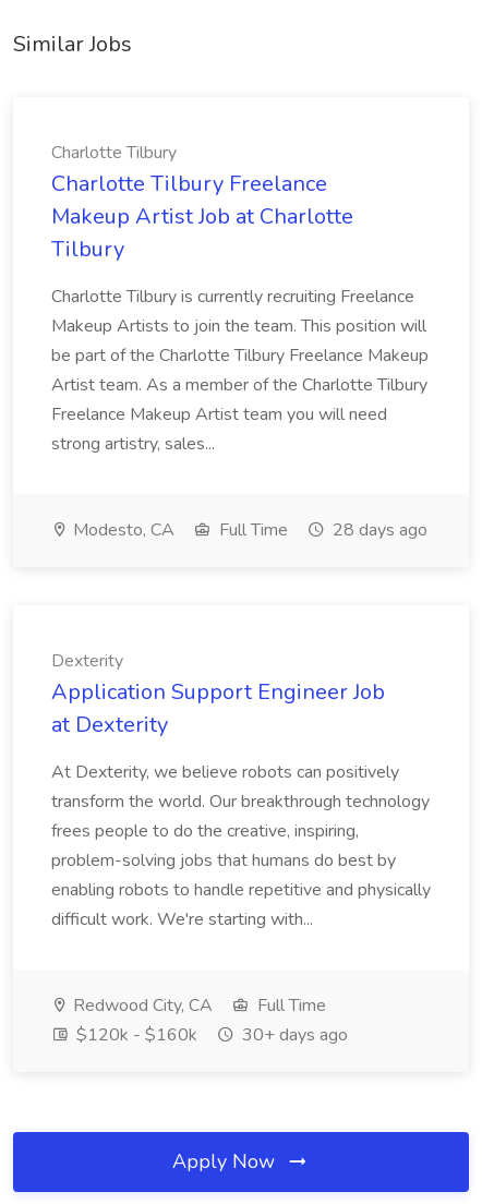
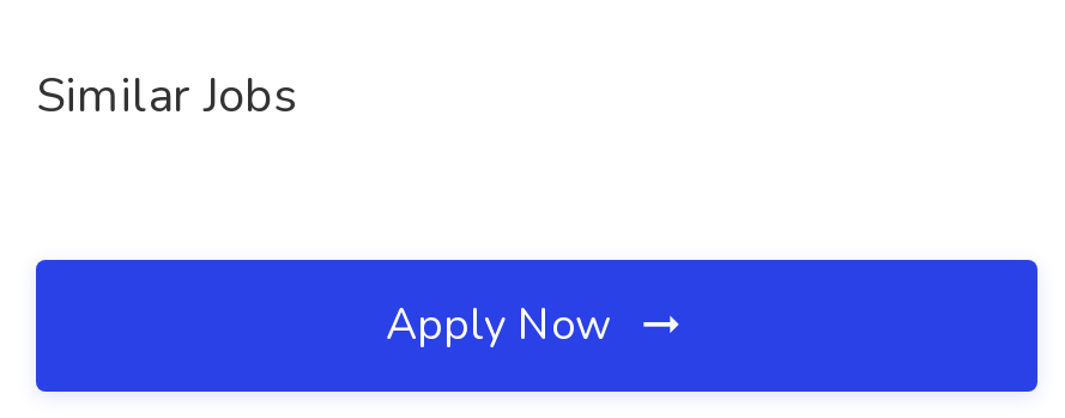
- Charlotte Tilbury
- Charlotte Tilbury Freelance
- Makeup Artist Job at Charlotte
- Tilbury
- Charlotte Tilbury is currently recruiting Freelance
- Makeup Artists to join the team. This position will
- be part of the Charlotte Tilbury Freelance Makeup
- Artist team. As a member of the Charlotte Tilbury
- Freelance Makeup Artist team you will need
- strong artistry, sales...

- Modesto, CA
- Full Time
- 28 days ago

- Dexterity
- Application Support Engineer Job
- at Dexterity
- At Dexterity, we believe robots can positively
- transform the world. Our breakthrough technology
- frees people to do the creative, inspiring,
- problem-solving jobs that humans do best by
- enabling robots to handle repetitive and physically
- difficult work. We're starting with...

- Redwood City, CA
- Full Time
- $120k - $160k
- 30+ days ago
